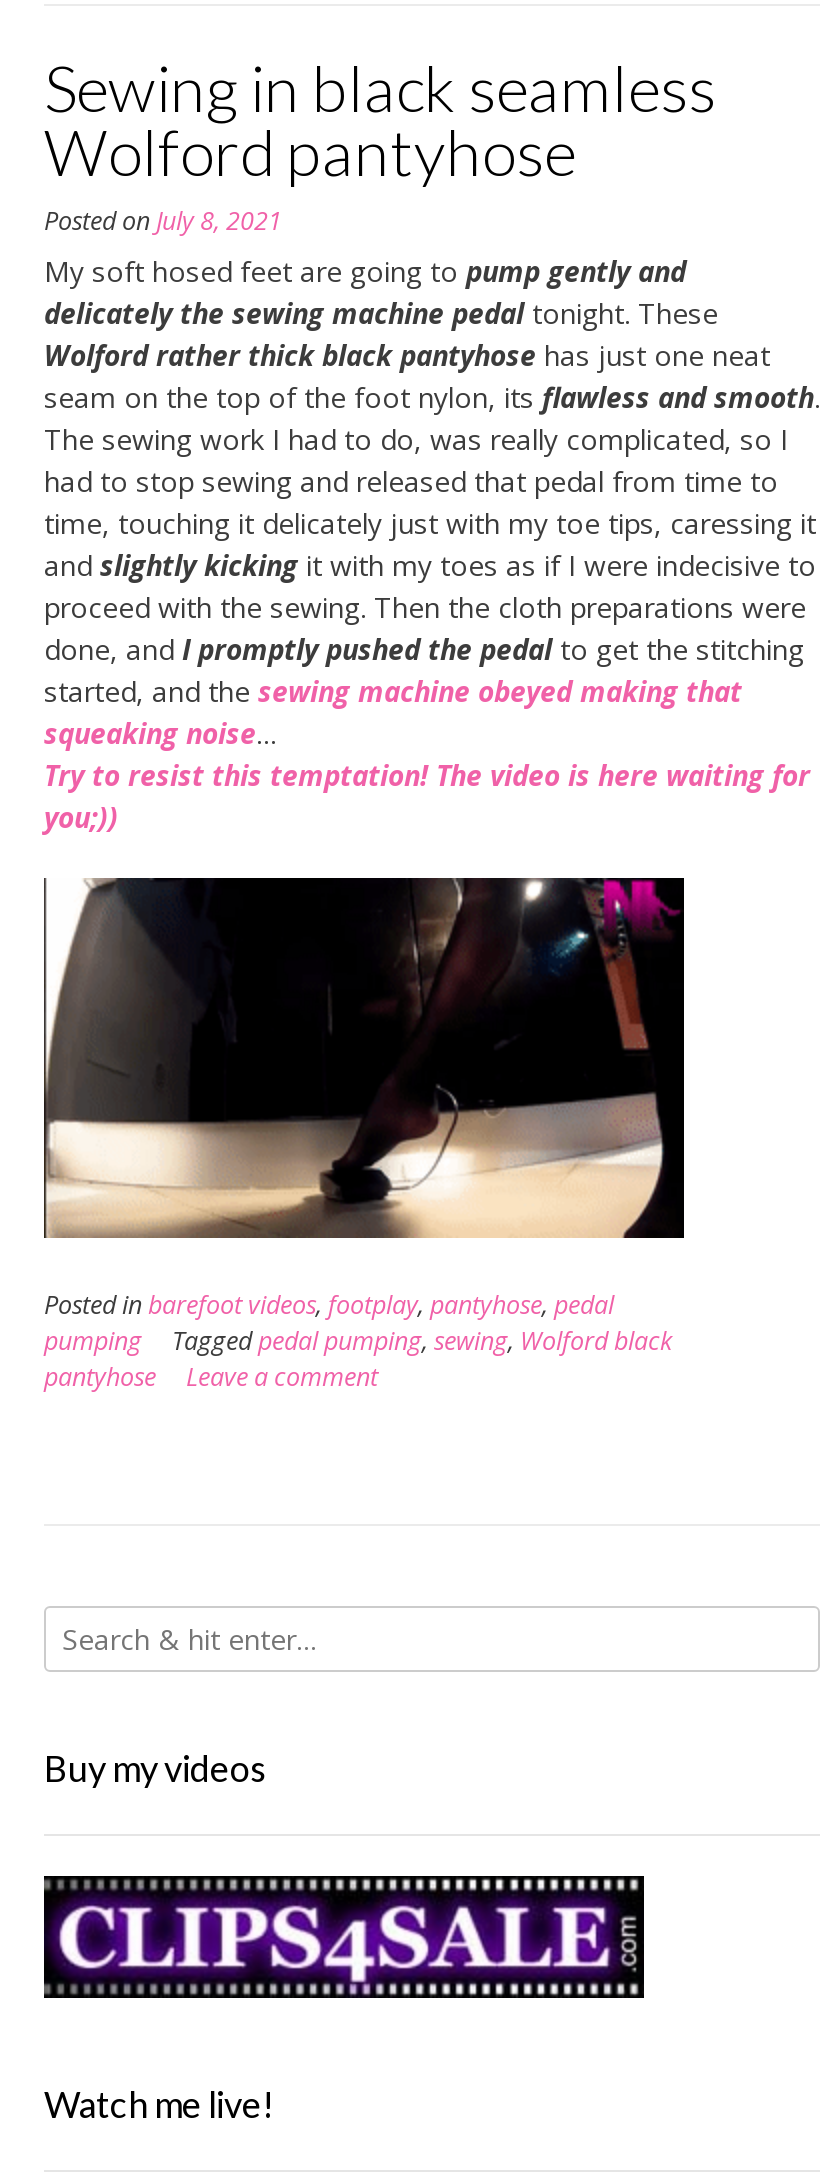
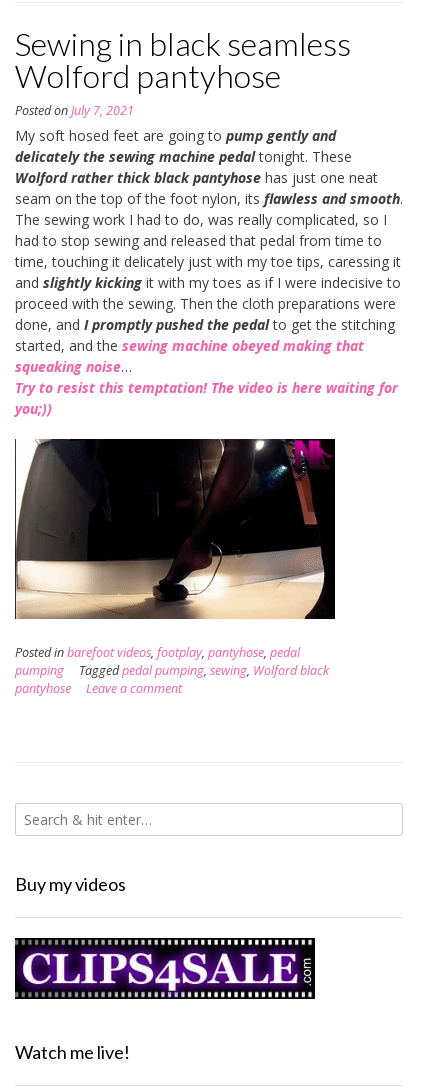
- Posted on July 8, 2021
+ Posted on July 7, 2021
